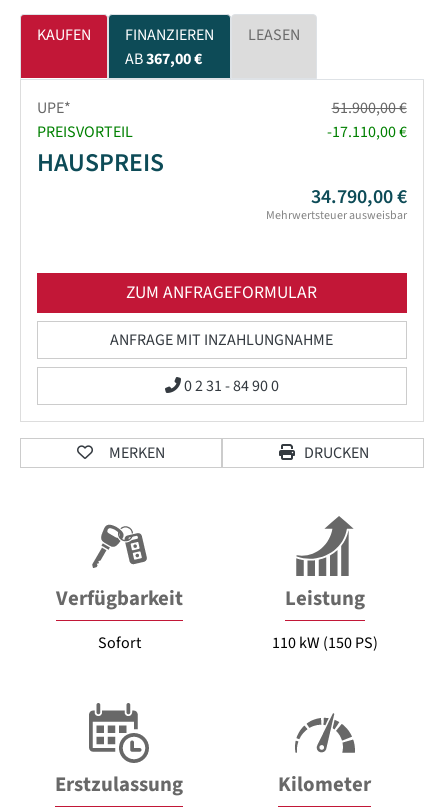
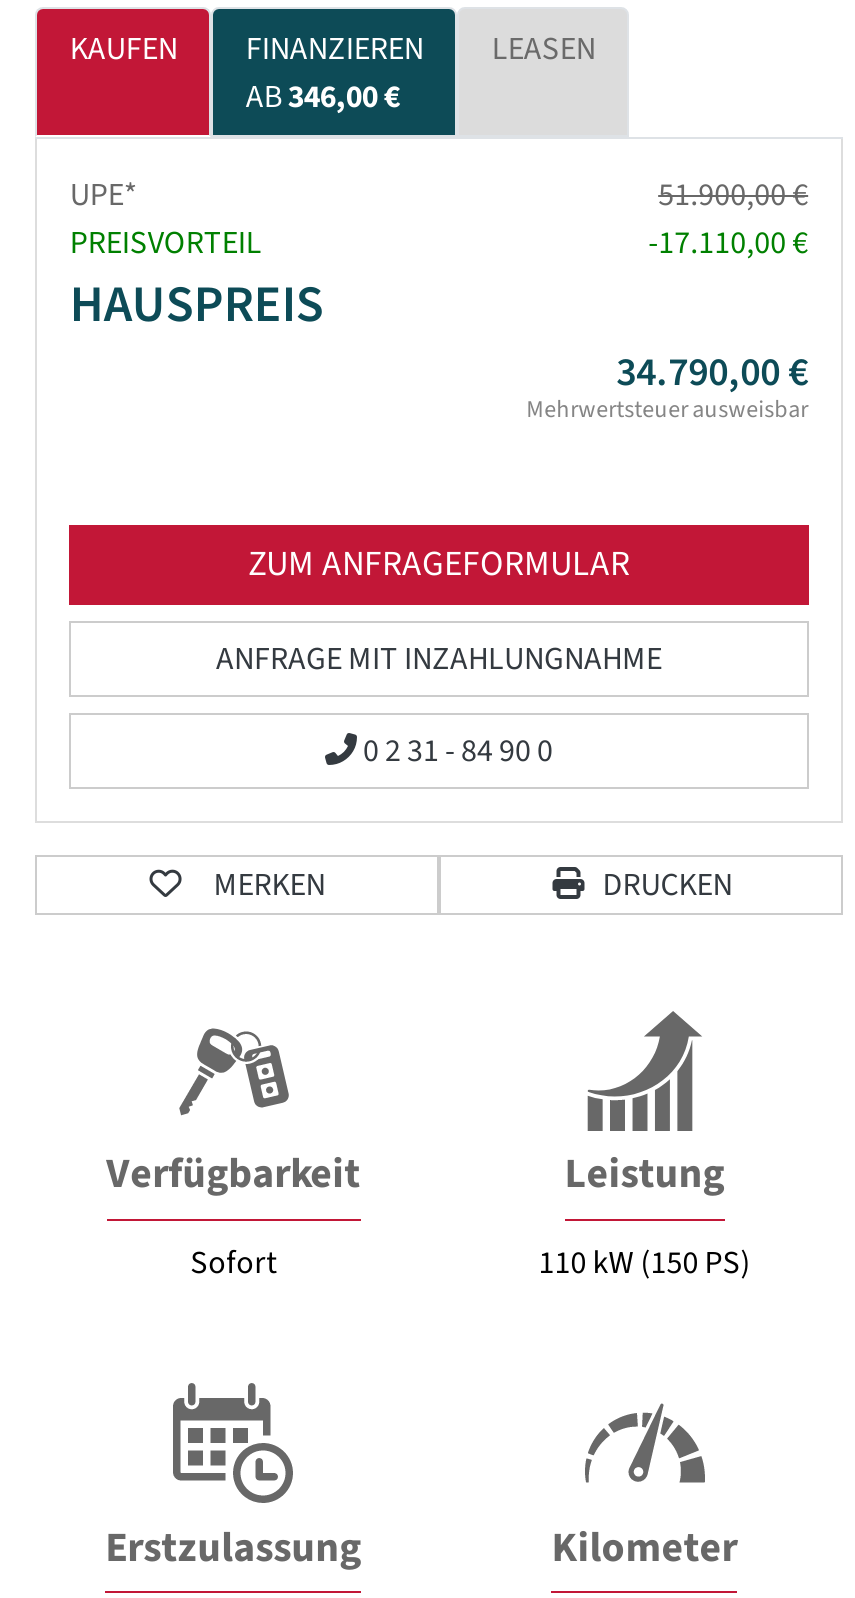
- AB 367,00 €
+ AB 346,00 €
